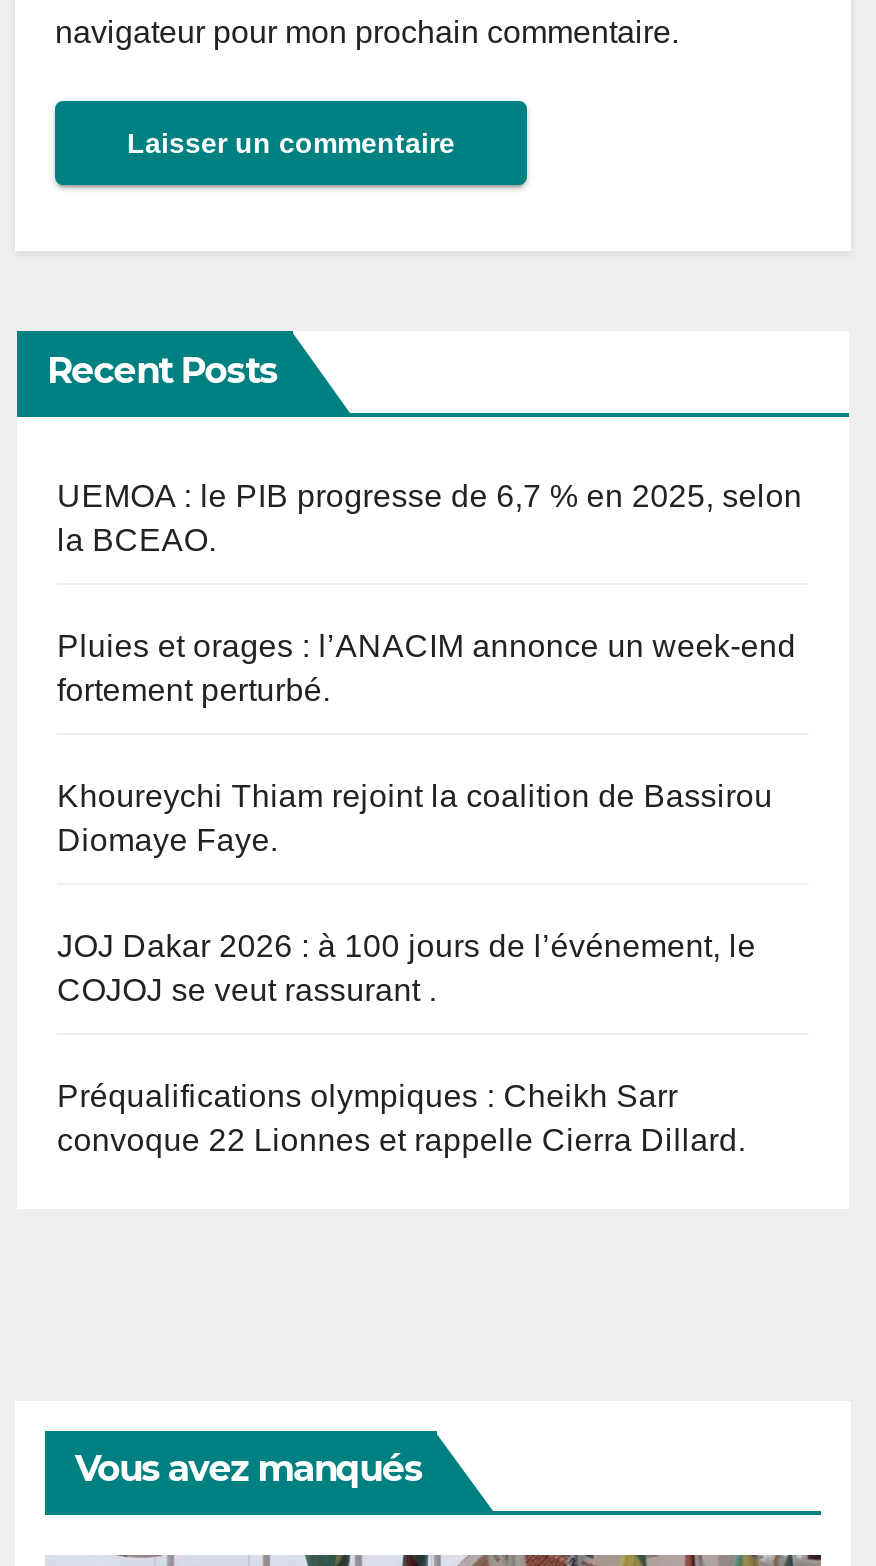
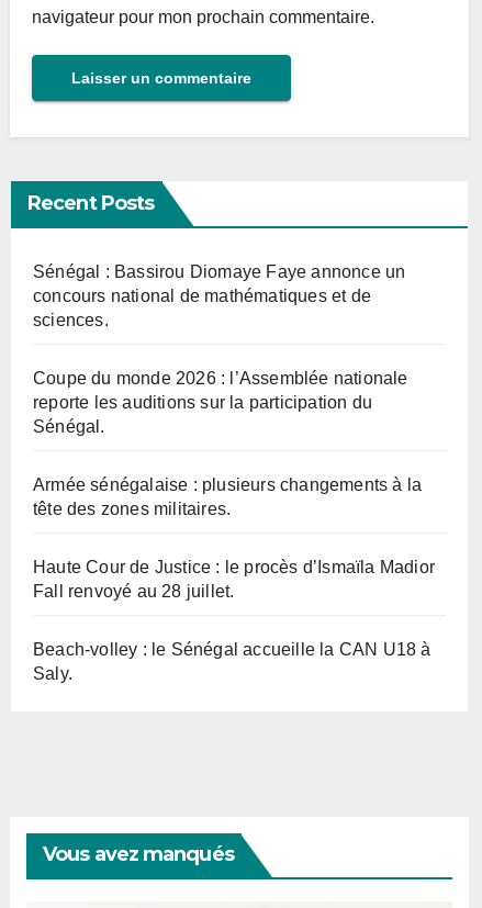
- UEMOA : le PIB progresse de 6,7 % en 2025, selon
- la BCEAO.
+ Sénégal : Bassirou Diomaye Faye annonce un
+ concours national de mathématiques et de
+ sciences.

- Pluies et orages : l’ANACIM annonce un week-end
- fortement perturbé.
+ Coupe du monde 2026 : l’Assemblée nationale
+ reporte les auditions sur la participation du
+ Sénégal.

- Khoureychi Thiam rejoint la coalition de Bassirou
- Diomaye Faye.
+ Armée sénégalaise : plusieurs changements à la
+ tête des zones militaires.

- JOJ Dakar 2026 : à 100 jours de l’événement, le
- COJOJ se veut rassurant .
+ Haute Cour de Justice : le procès d’Ismaïla Madior
+ Fall renvoyé au 28 juillet.

- Préqualifications olympiques : Cheikh Sarr
- convoque 22 Lionnes et rappelle Cierra Dillard.
+ Beach-volley : le Sénégal accueille la CAN U18 à
+ Saly.
